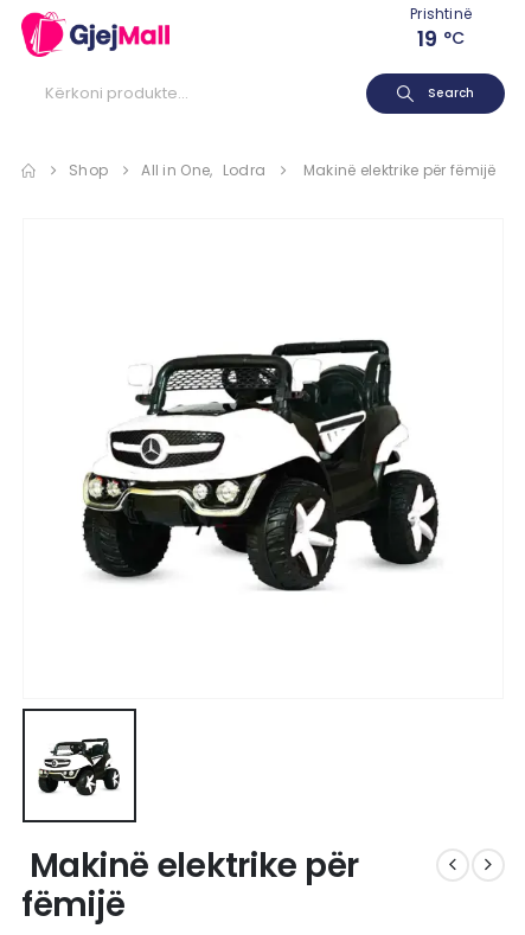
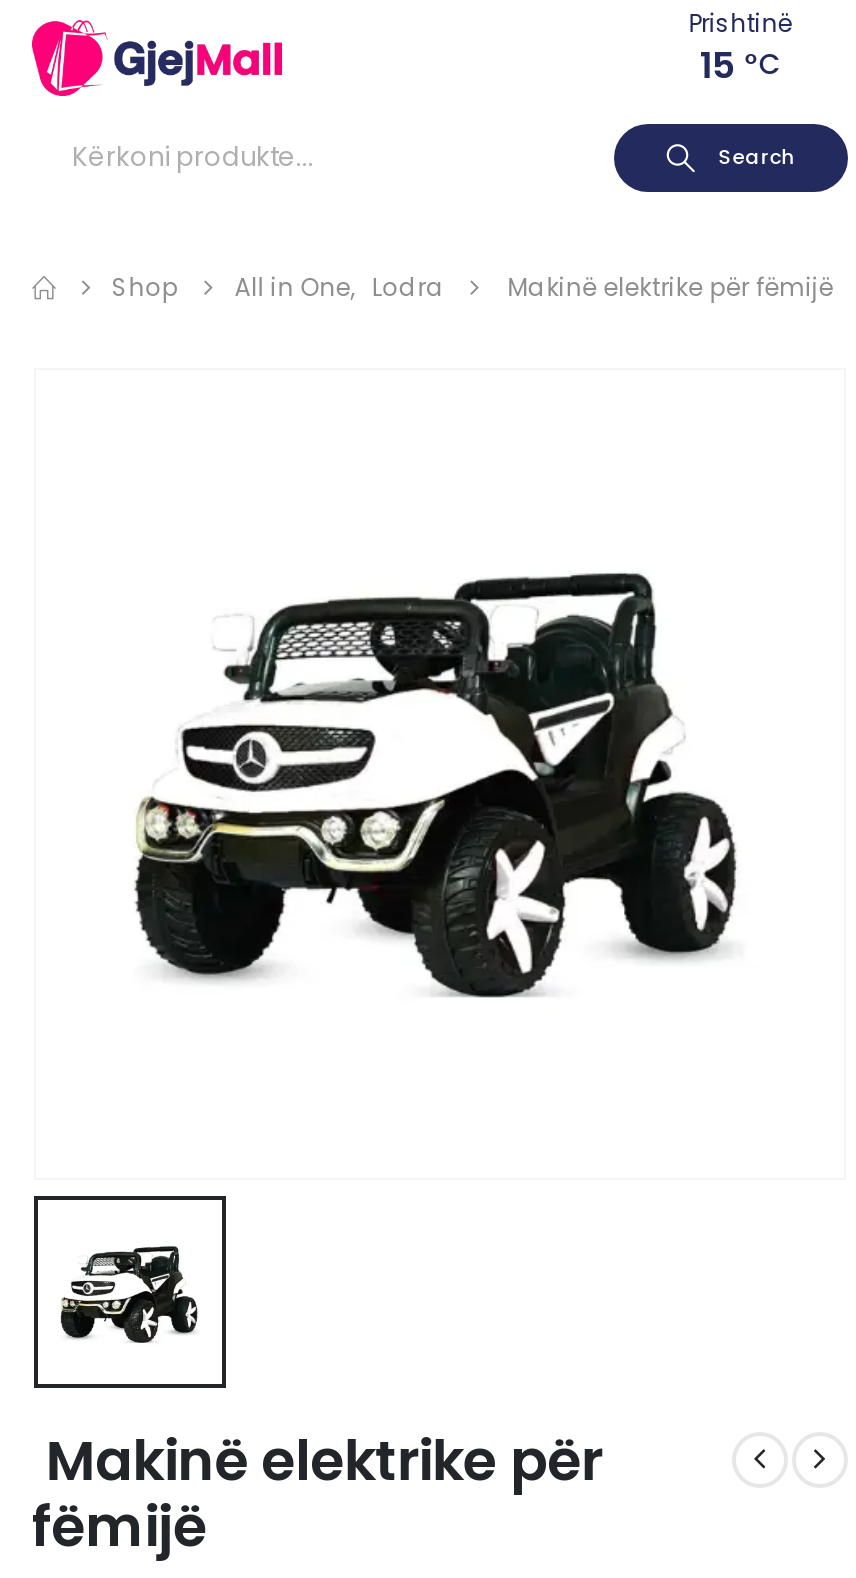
- 19 °C
+ 15 °C
